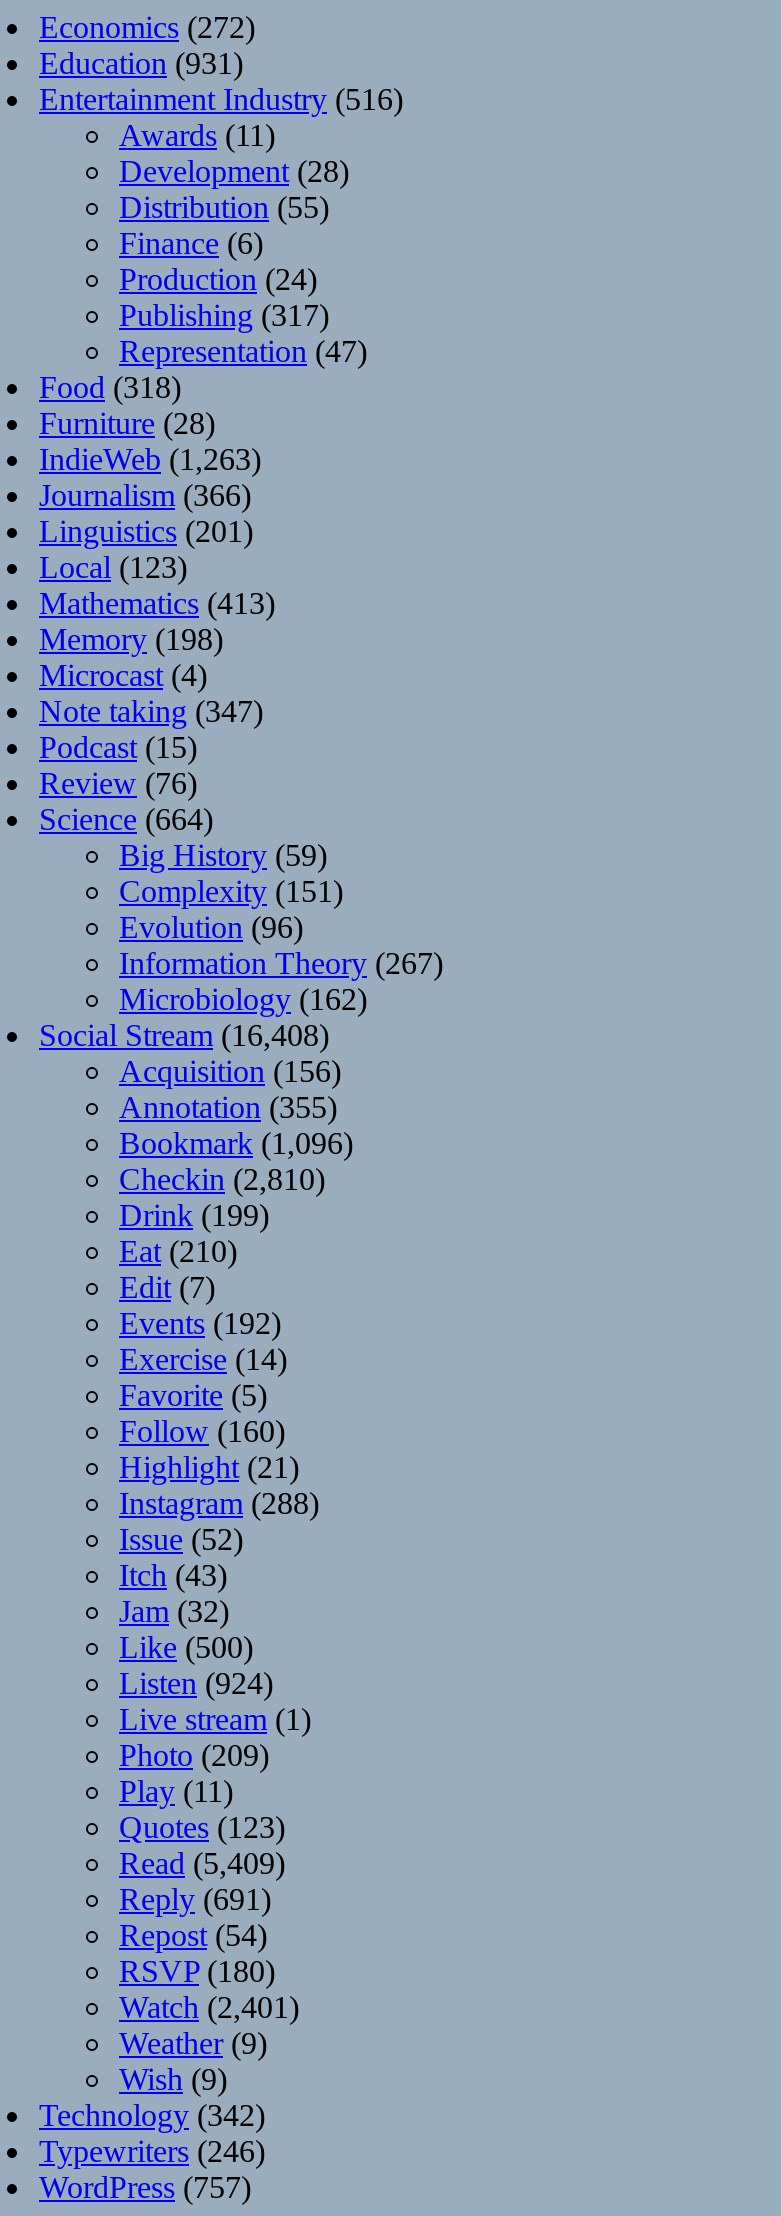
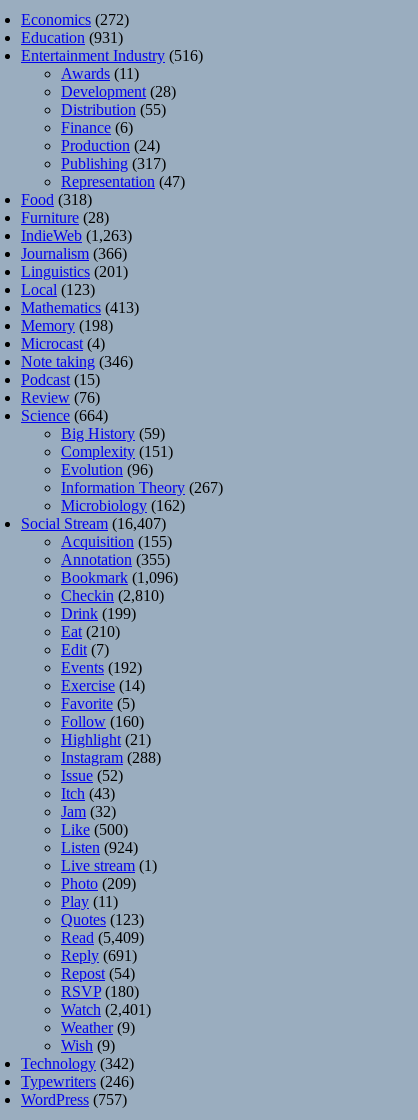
- Note taking (347)
+ Note taking (346)

- Social Stream (16,408)
+ Social Stream (16,407)

- Acquisition (156)
+ Acquisition (155)
